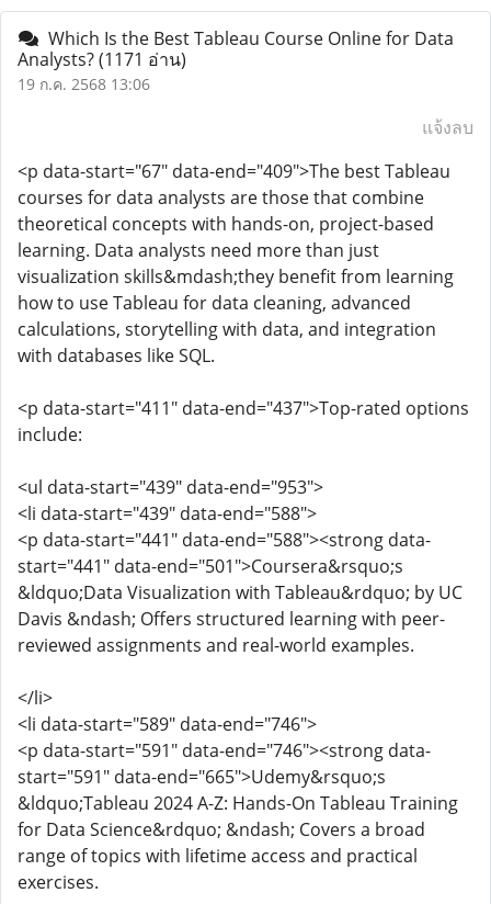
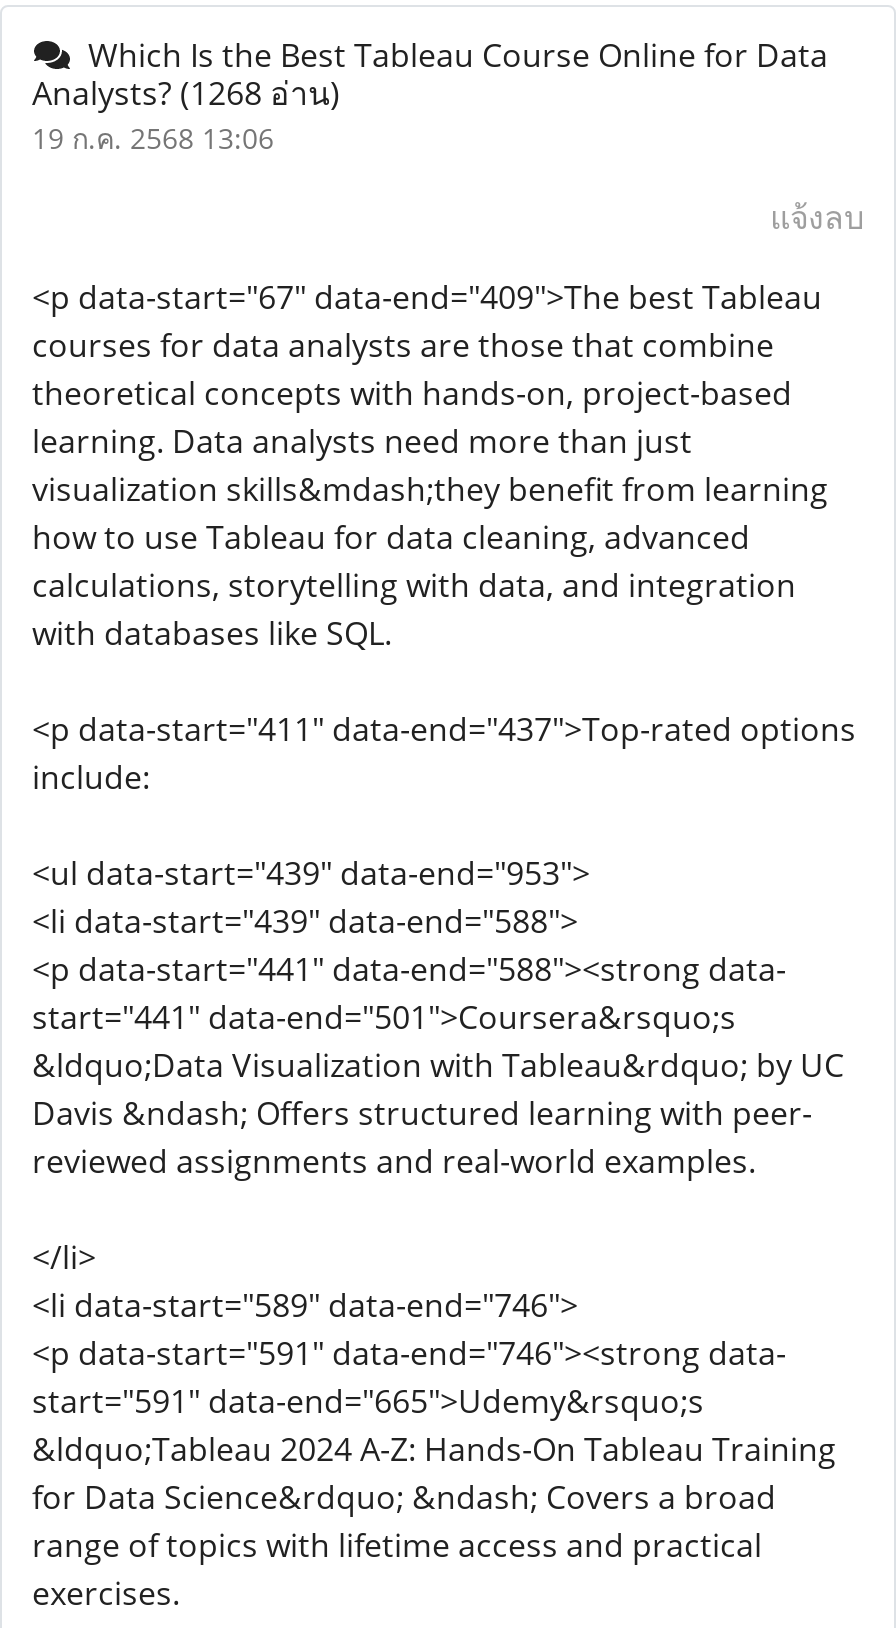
- Analysts? (1171 อ่าน)
+ Analysts? (1268 อ่าน)
